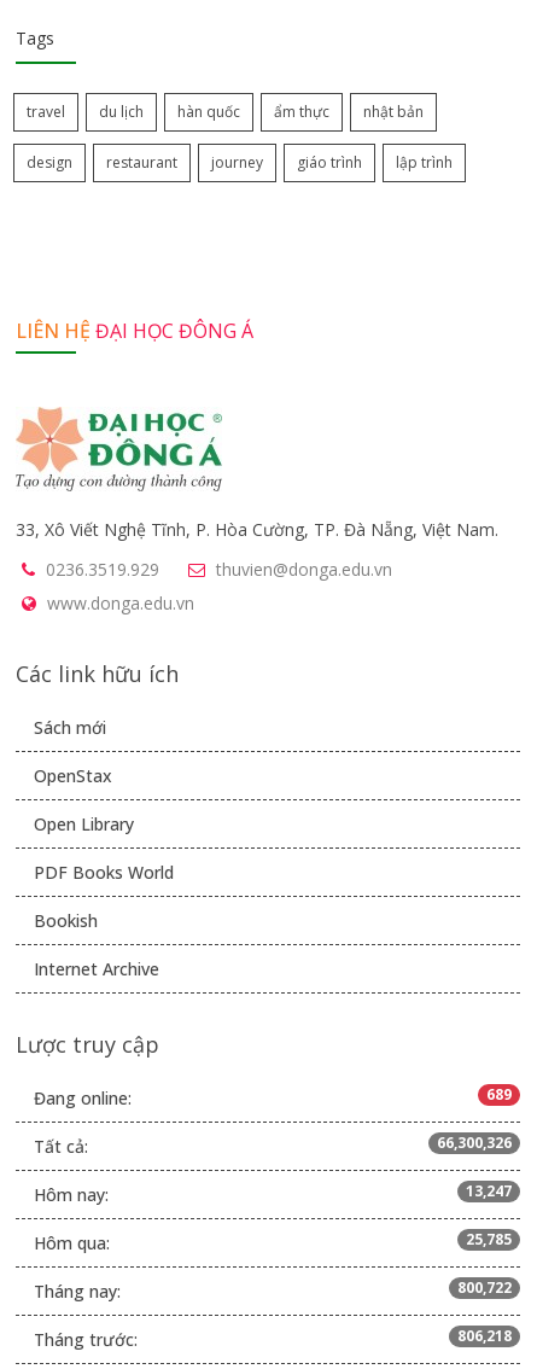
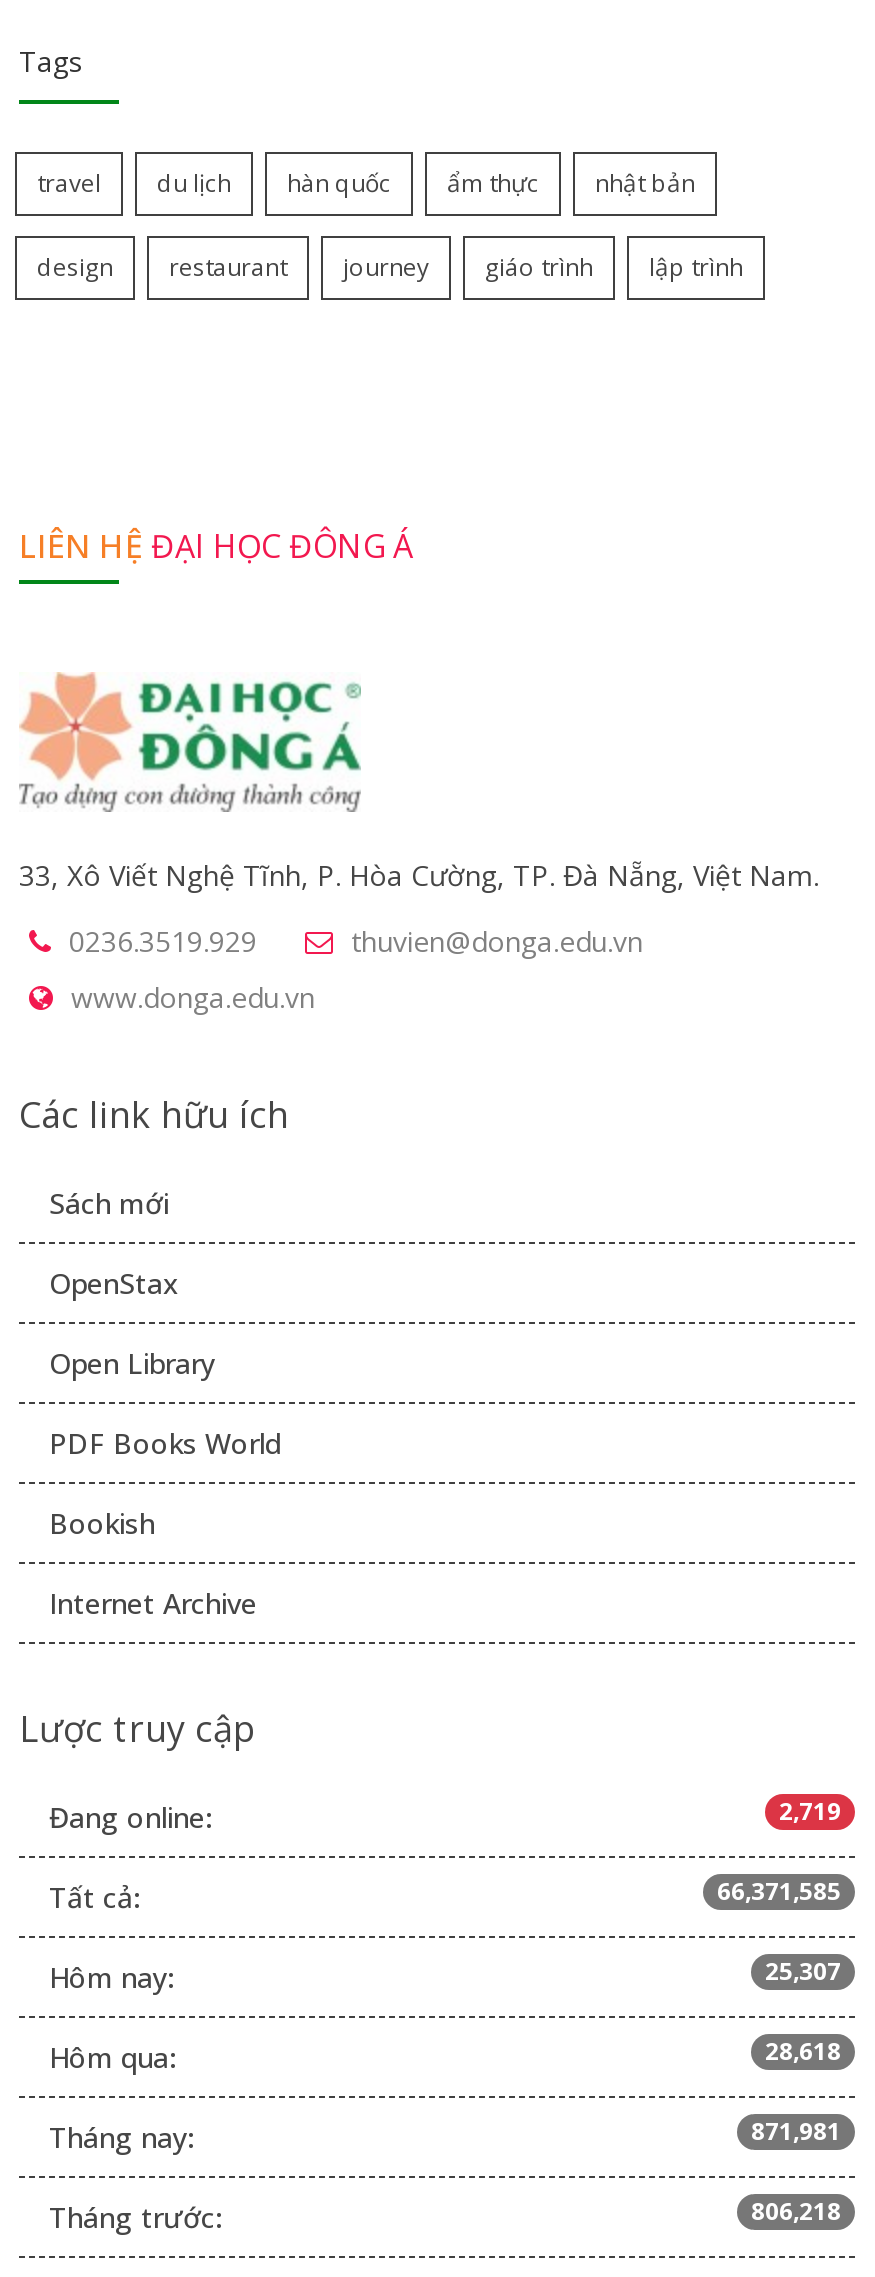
- 689
+ 2,719

- 66,300,326
+ 66,371,585

- 13,247
+ 25,307

- 25,785
+ 28,618

- 800,722
+ 871,981
